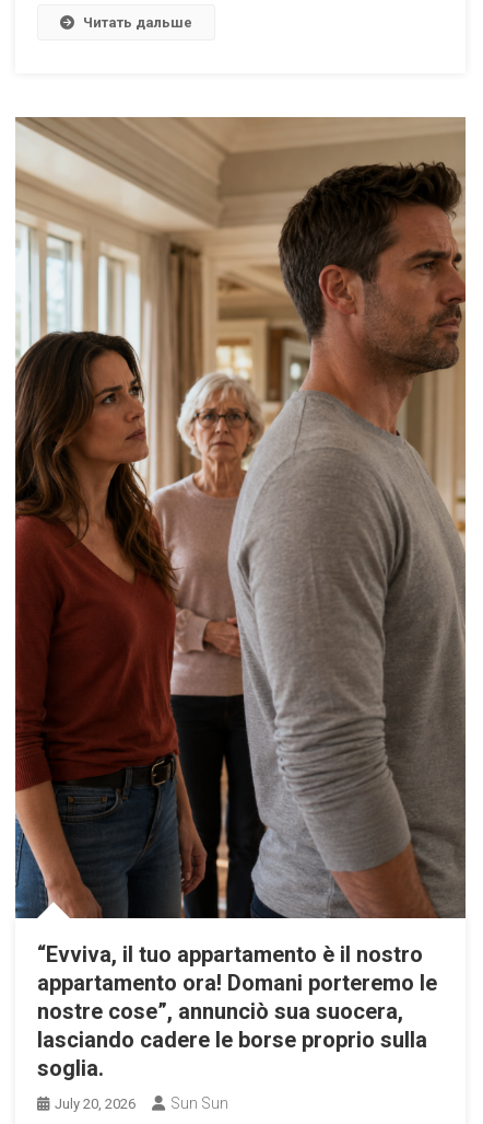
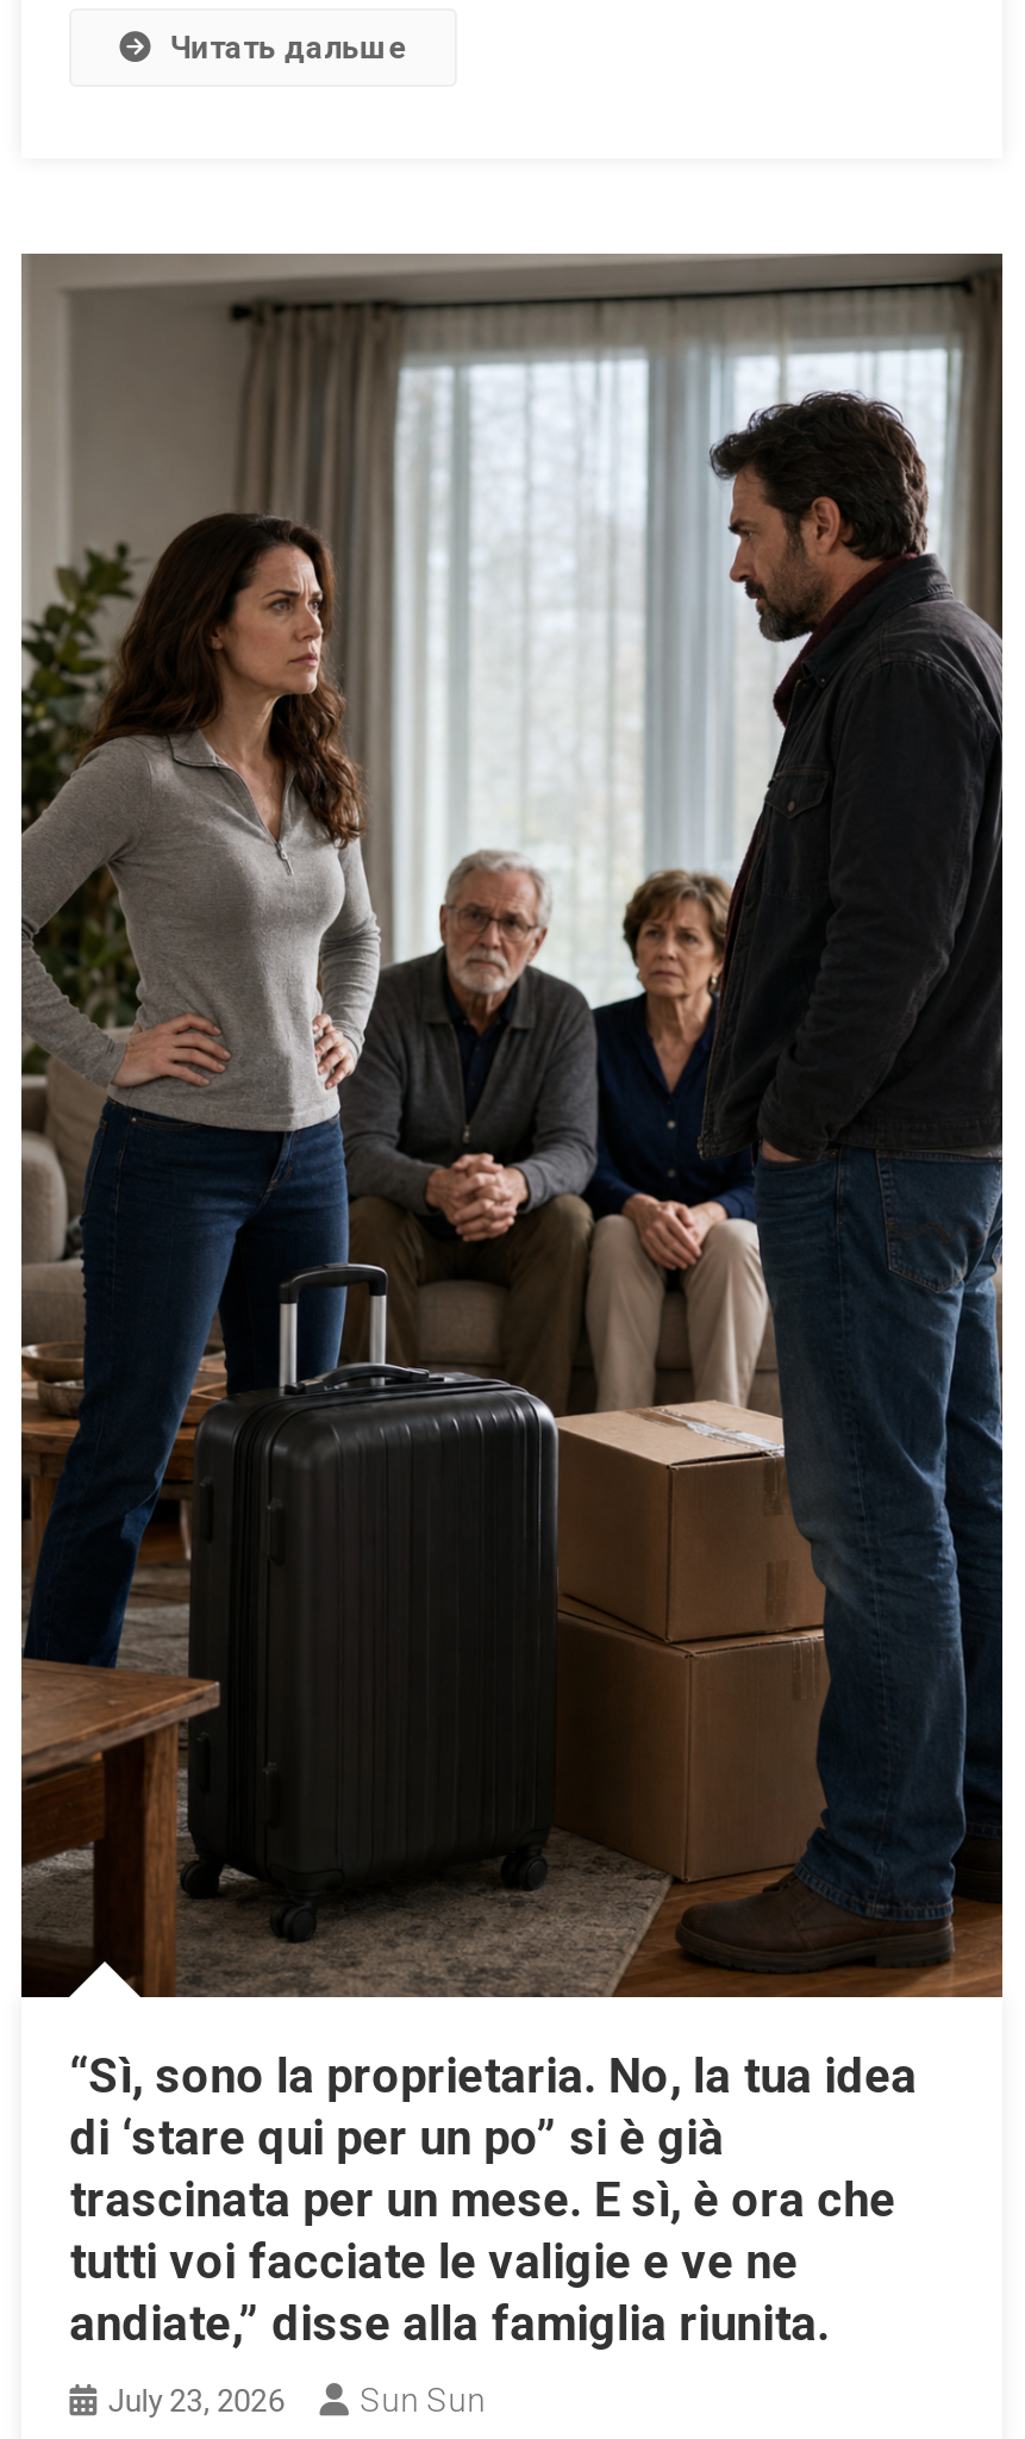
- [image]
- “Evviva, il tuo appartamento è il nostro
- appartamento ora! Domani porteremo le
- nostre cose”, annunciò sua suocera,
- lasciando cadere le borse proprio sulla
- soglia.
+ [image]
+ “Sì, sono la proprietaria. No, la tua idea
+ di ‘stare qui per un po” si è già
+ trascinata per un mese. E sì, è ora che
+ tutti voi facciate le valigie e ve ne
+ andiate,” disse alla famiglia riunita.

- July 20, 2026
+ July 23, 2026
